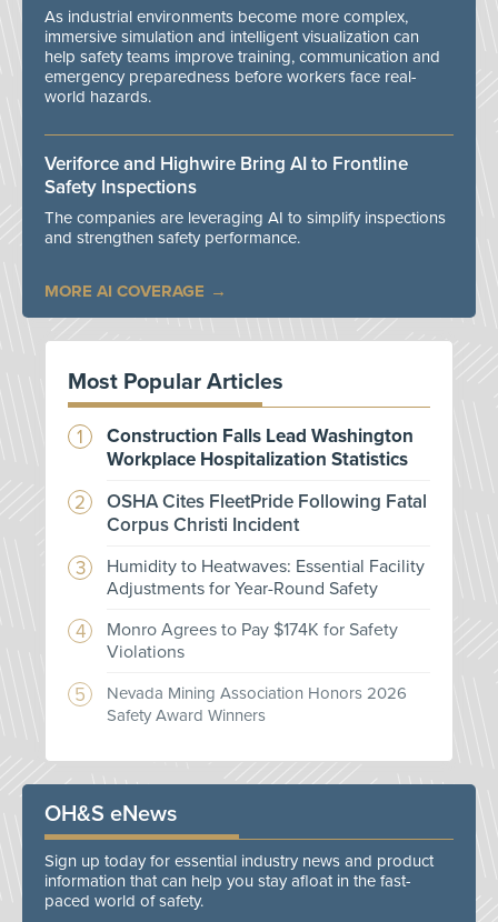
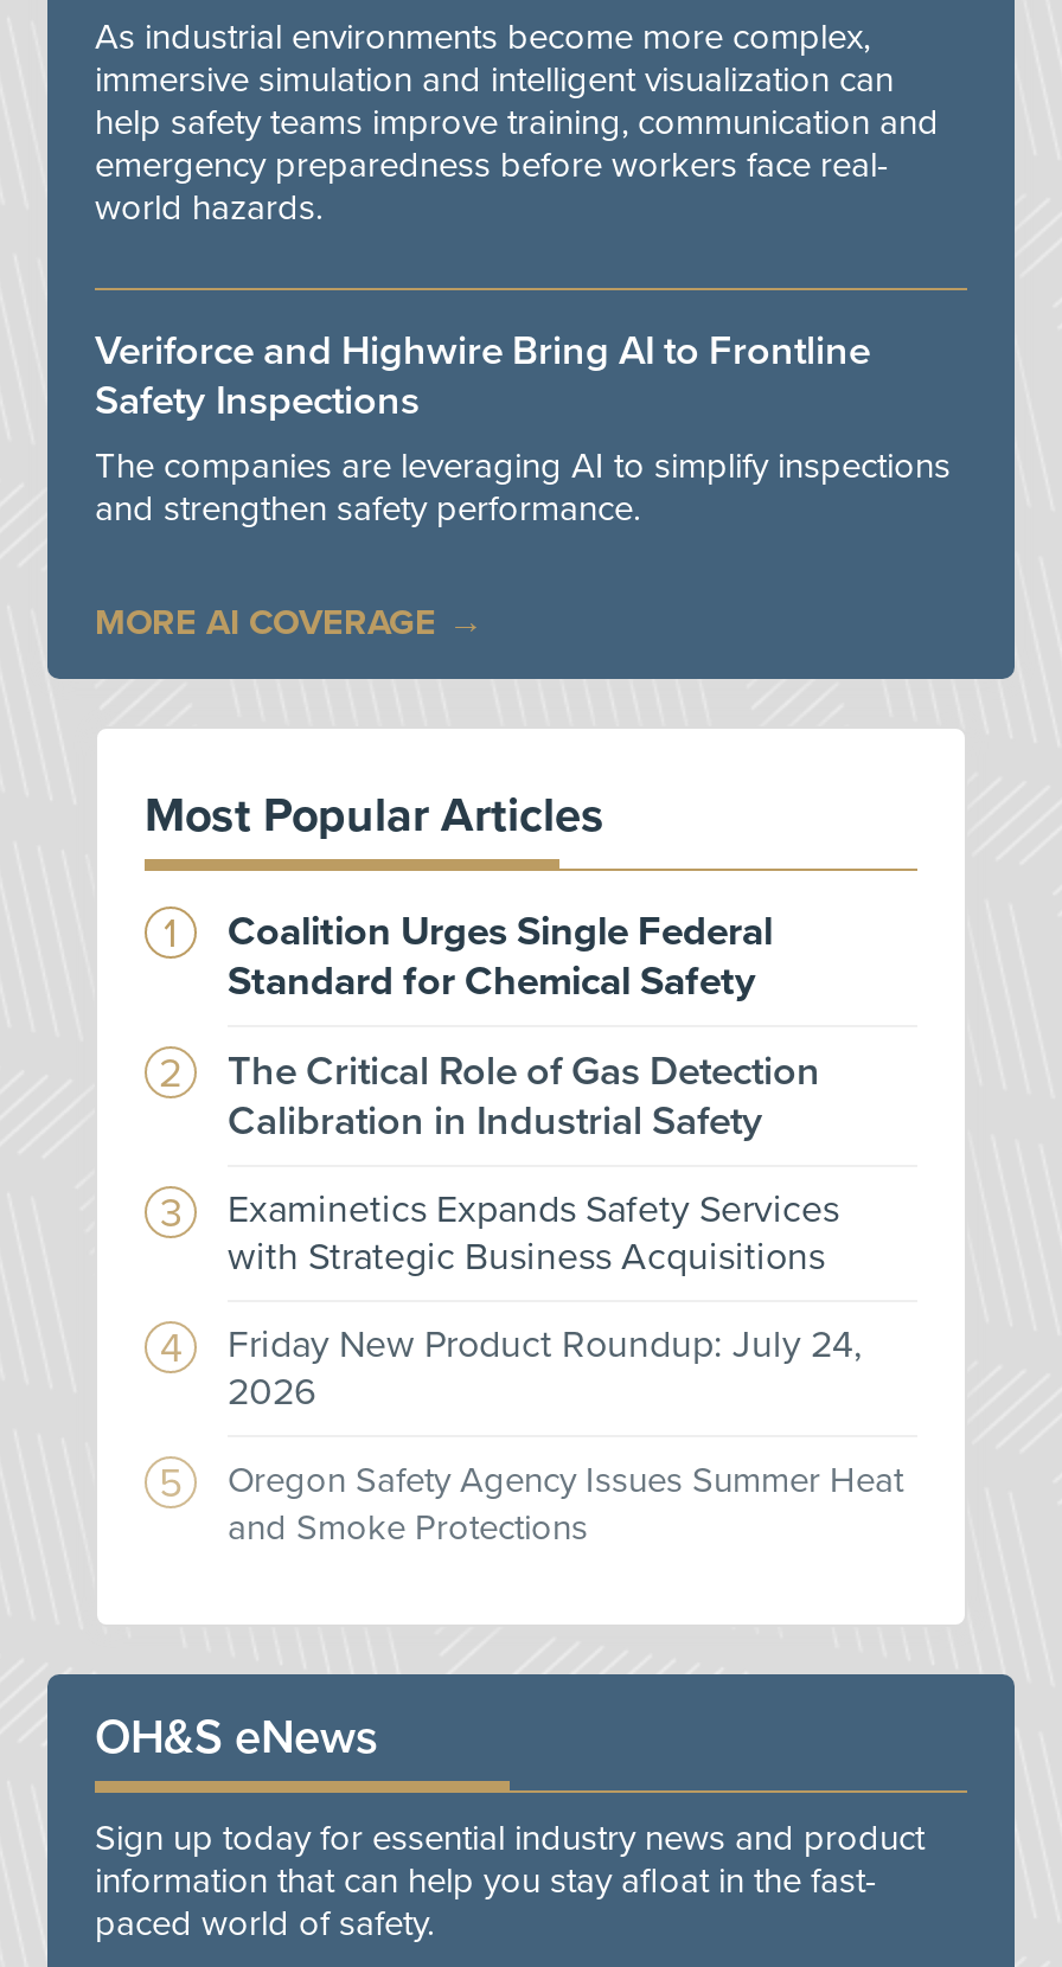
- Construction Falls Lead Washington
- Workplace Hospitalization Statistics
+ Coalition Urges Single Federal
+ Standard for Chemical Safety

- OSHA Cites FleetPride Following Fatal
- Corpus Christi Incident
+ The Critical Role of Gas Detection
+ Calibration in Industrial Safety

- Humidity to Heatwaves: Essential Facility
- Adjustments for Year-Round Safety
+ Examinetics Expands Safety Services
+ with Strategic Business Acquisitions

- Monro Agrees to Pay $174K for Safety
- Violations
+ Friday New Product Roundup: July 24,
+ 2026

- Nevada Mining Association Honors 2026
- Safety Award Winners
+ Oregon Safety Agency Issues Summer Heat
+ and Smoke Protections
